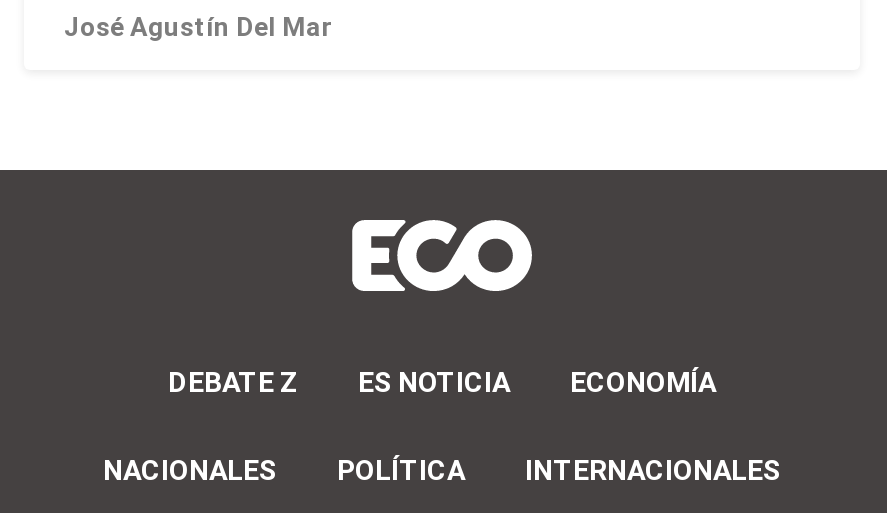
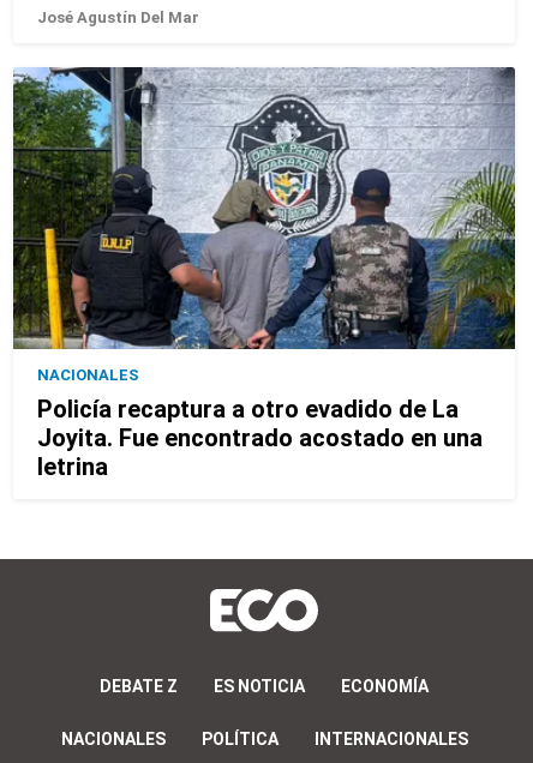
+ [image]
+ NACIONALES
+ Policía recaptura a otro evadido de La
+ Joyita. Fue encontrado acostado en una
+ letrina
